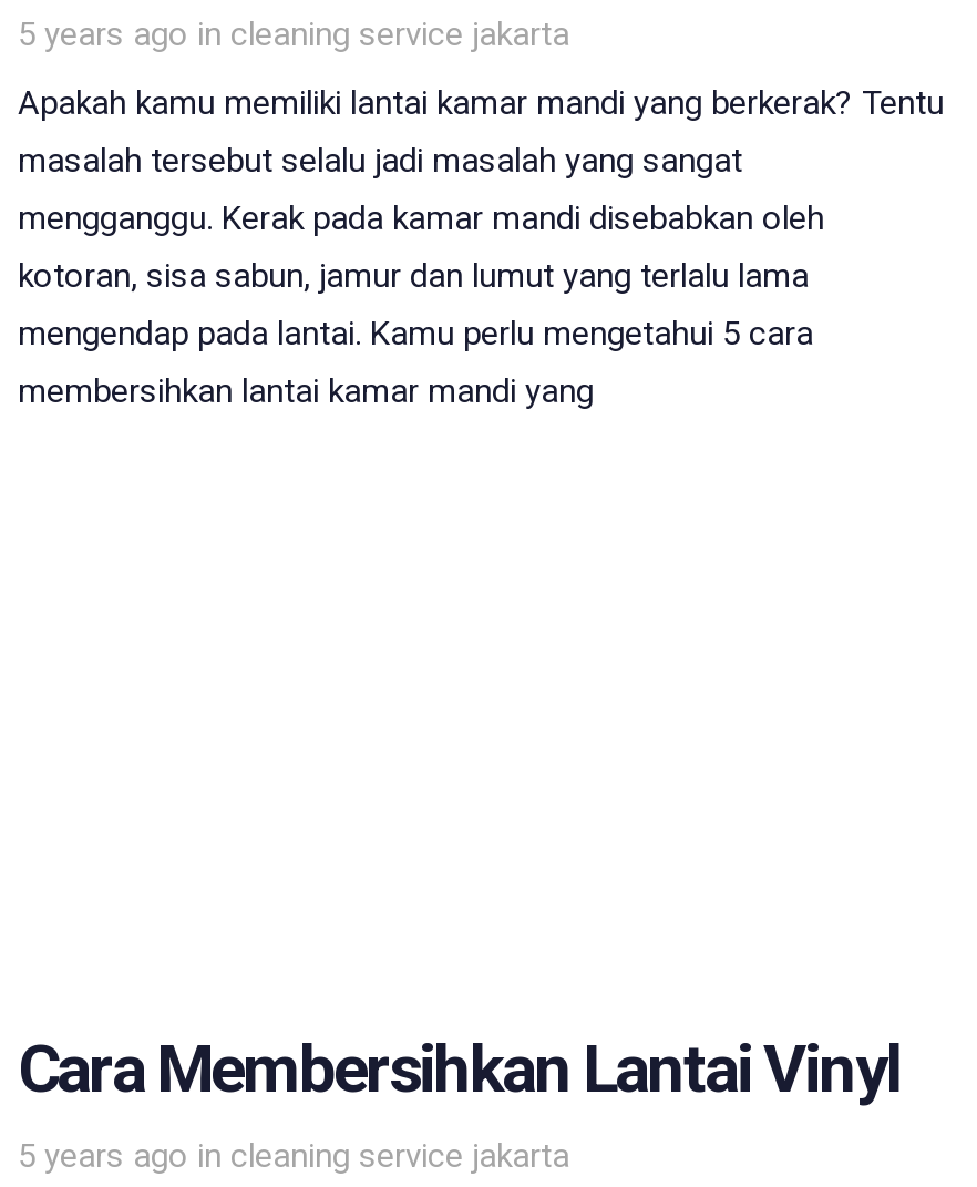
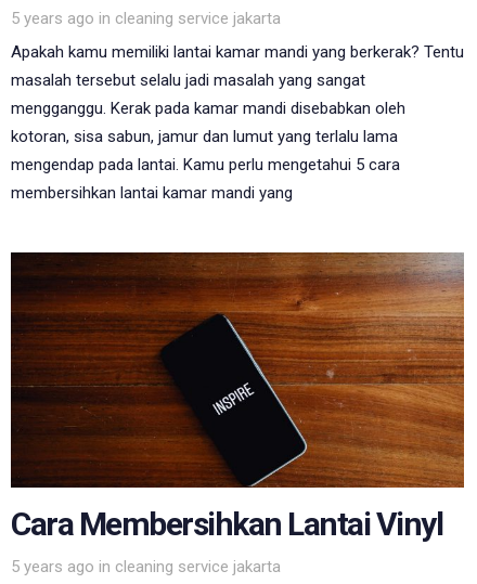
+ [image]
